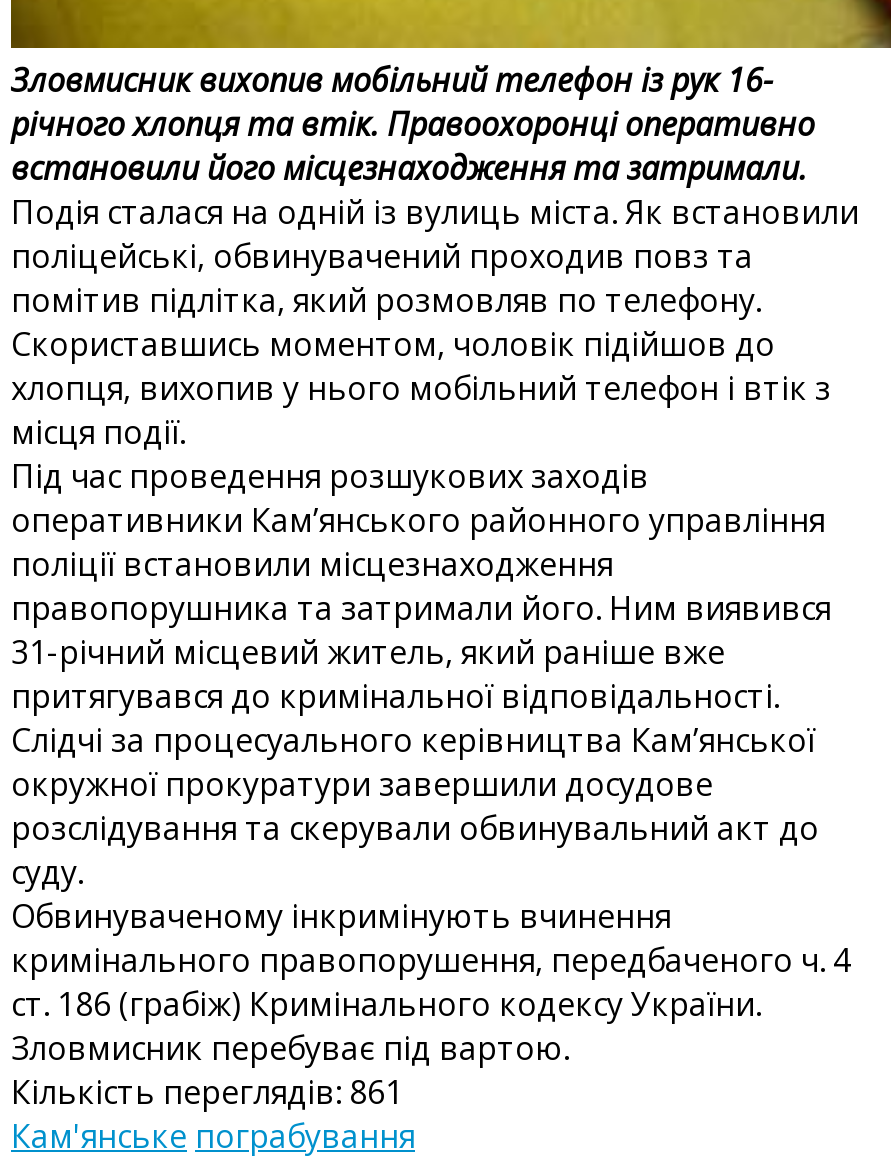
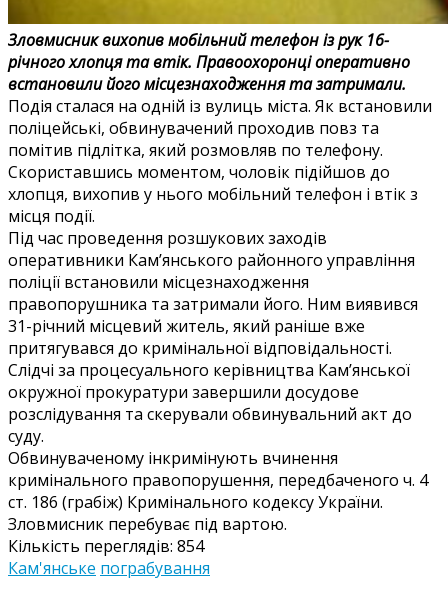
- Кількість переглядів: 861
+ Кількість переглядів: 854
